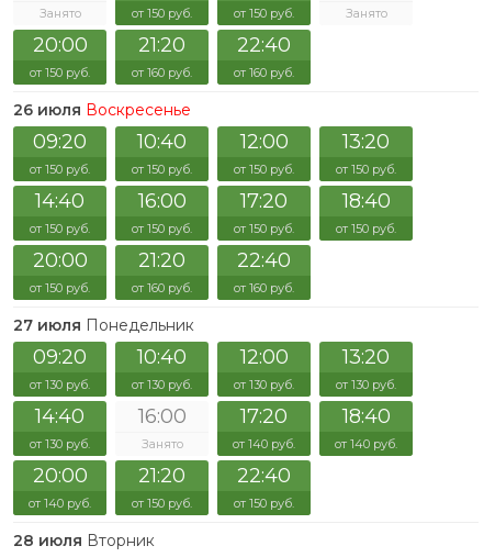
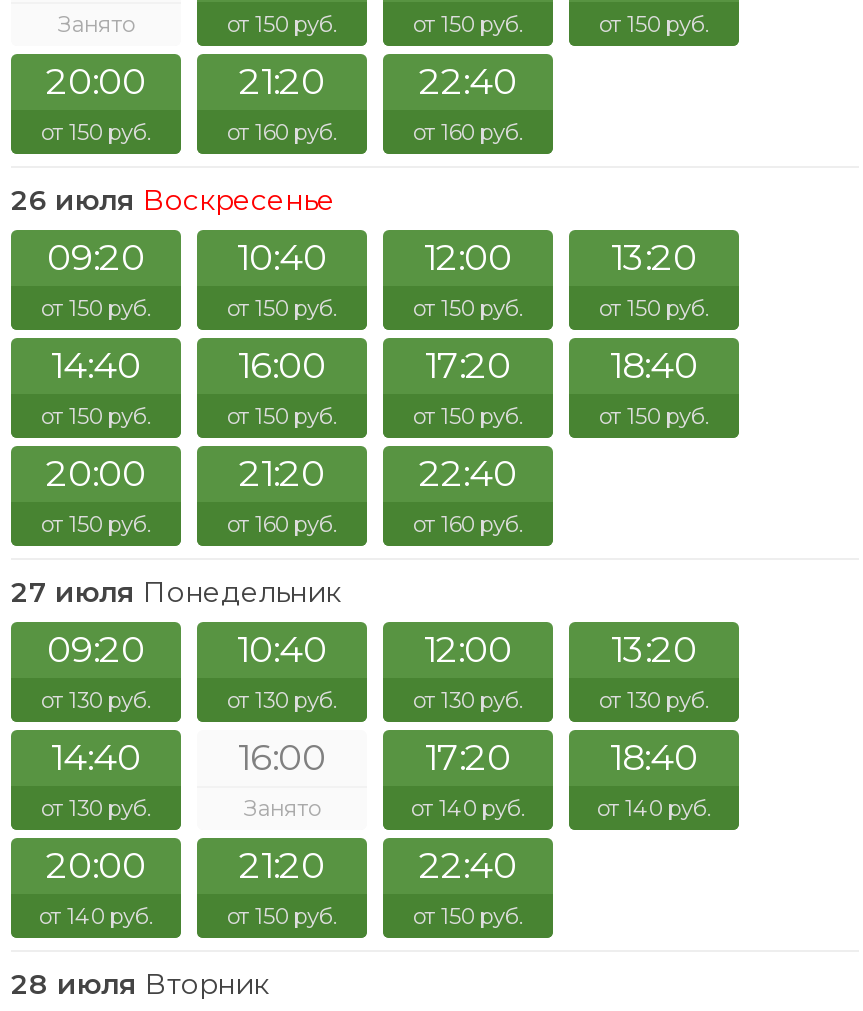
- Занято
+ от 150 руб.
